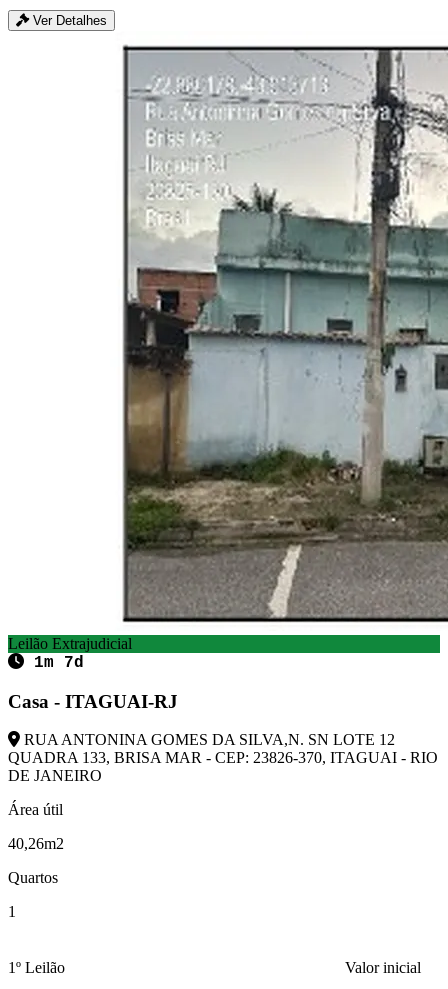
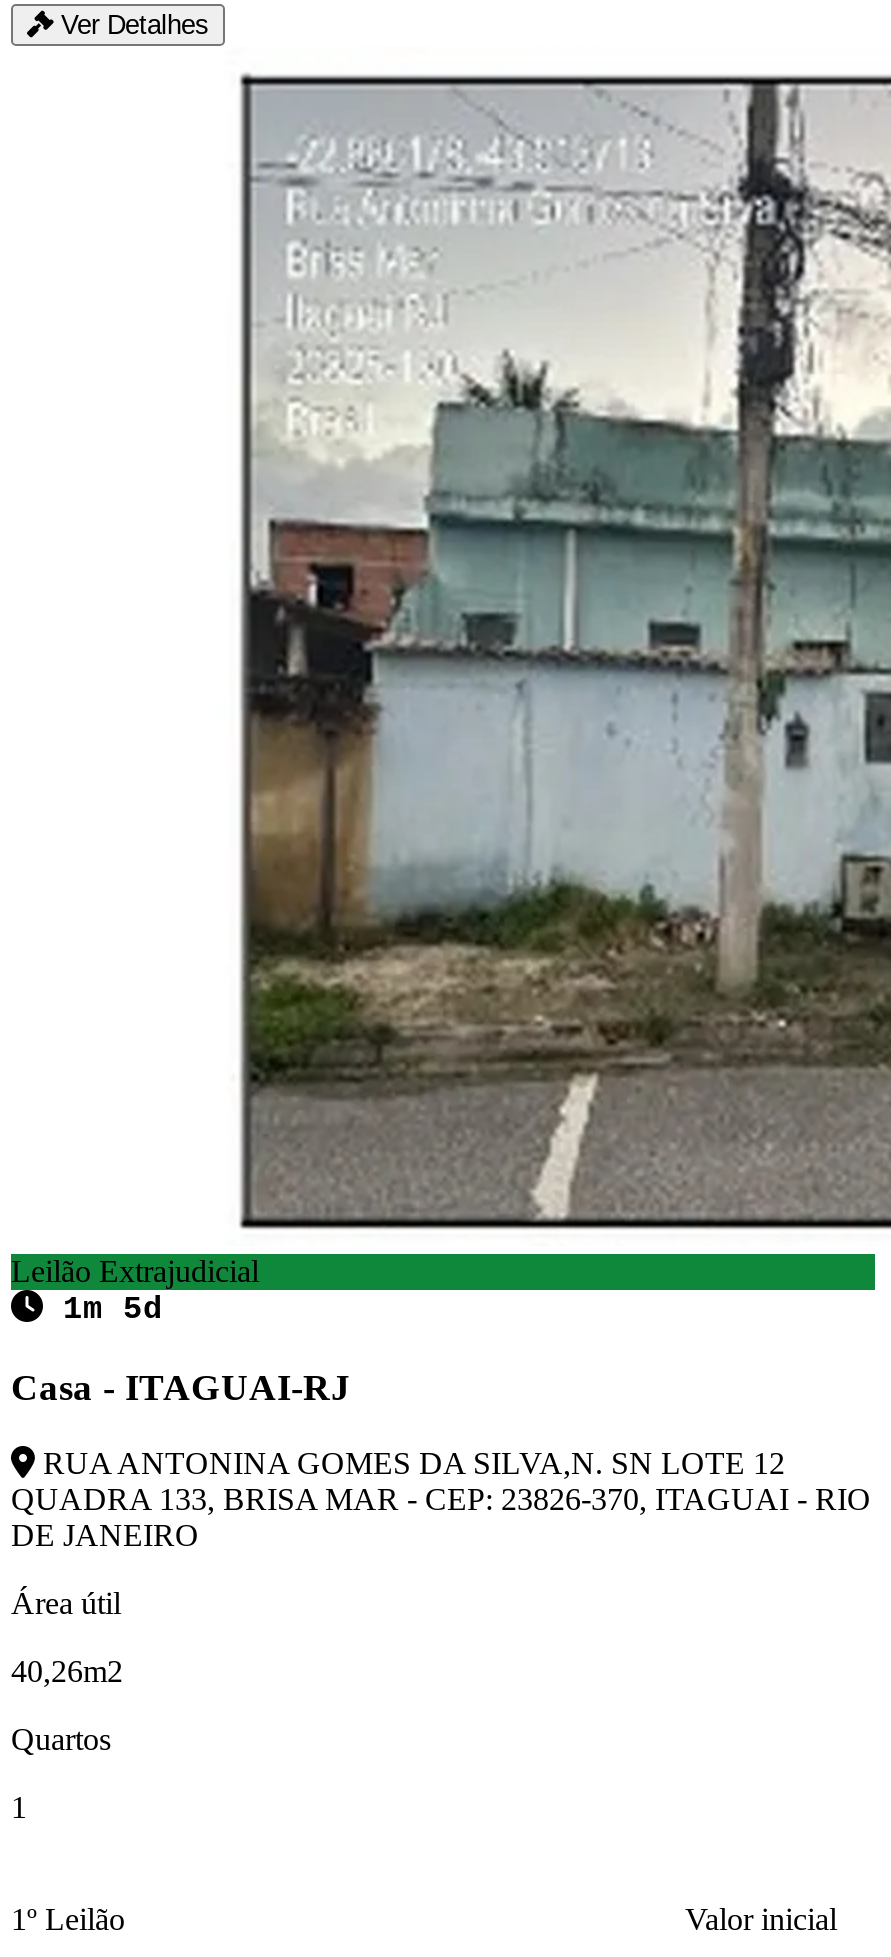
- 1m 7d
+ 1m 5d
